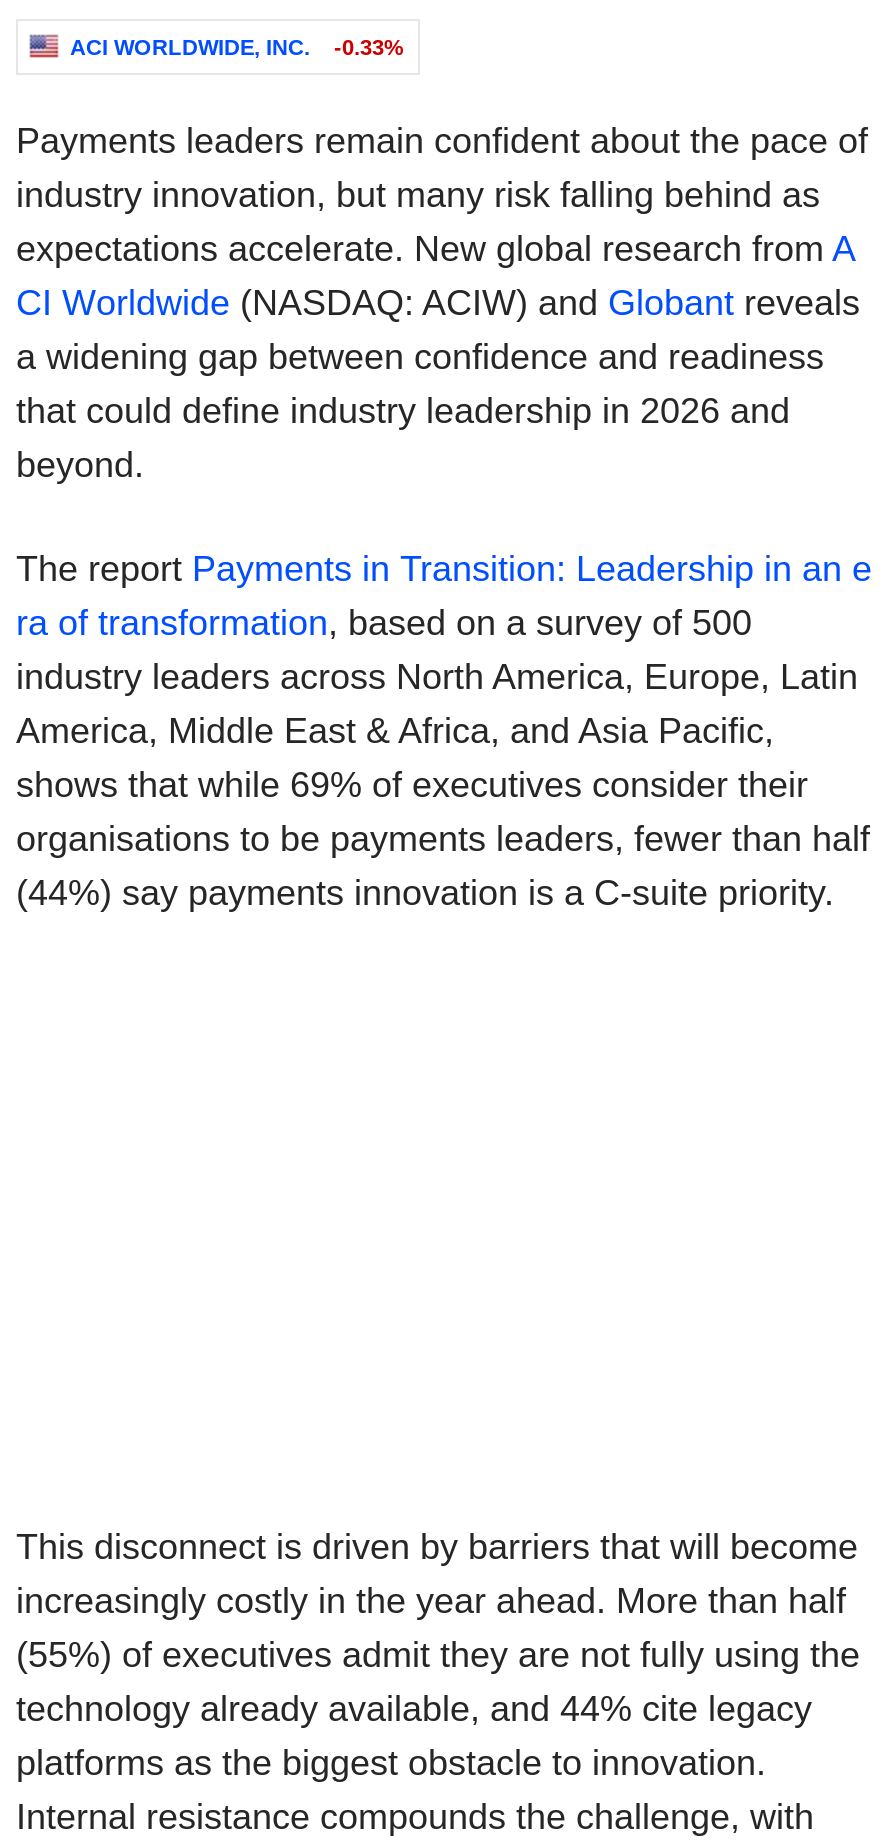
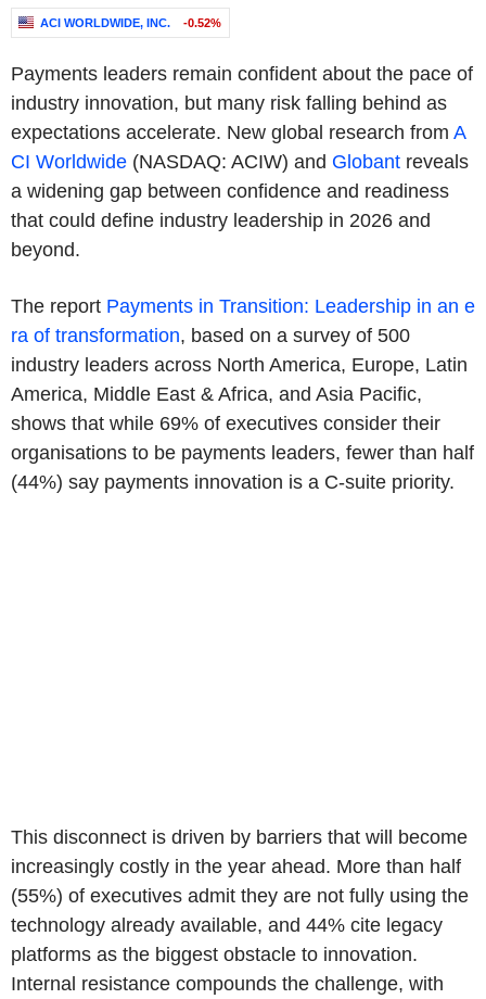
- ACI WORLDWIDE, INC. -0.33%
+ ACI WORLDWIDE, INC. -0.52%
